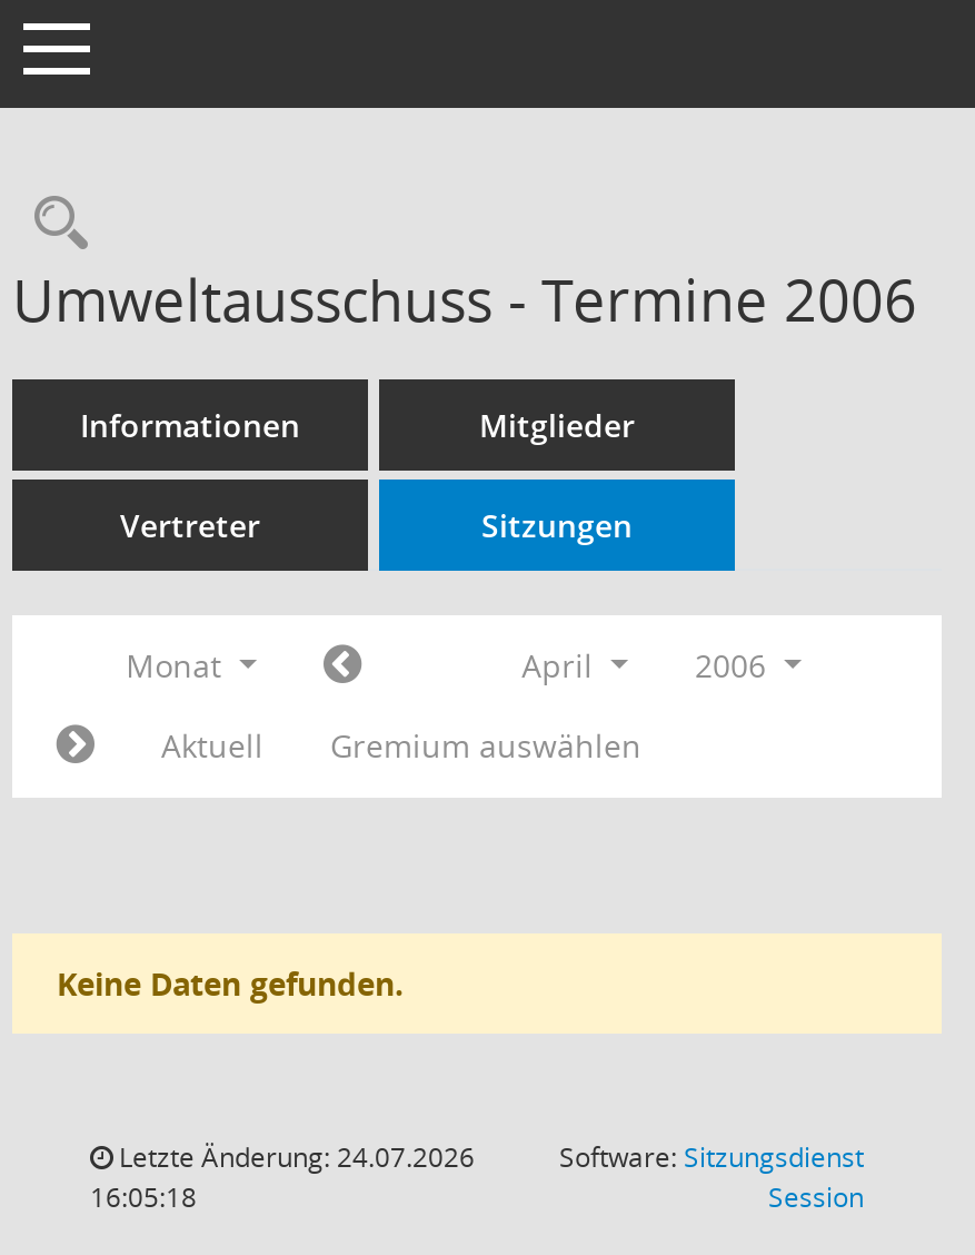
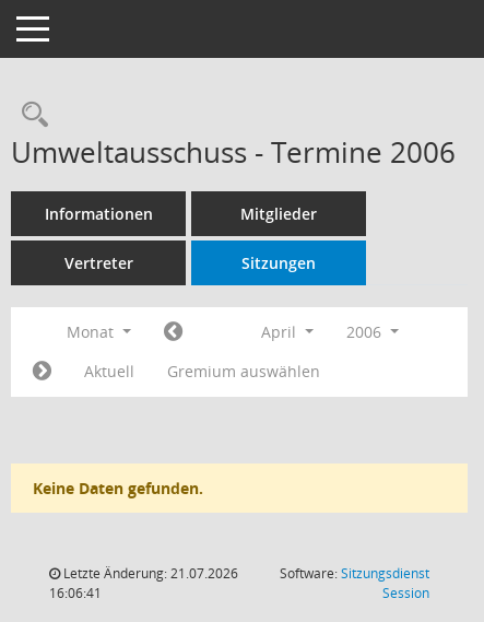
- Letzte Änderung: 24.07.2026
+ Letzte Änderung: 21.07.2026

- 16:05:18
+ 16:06:41
